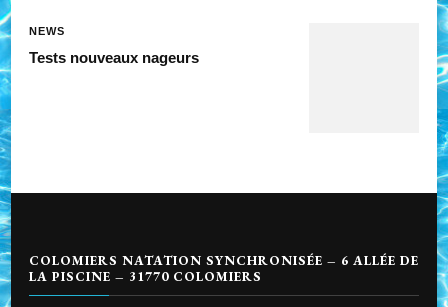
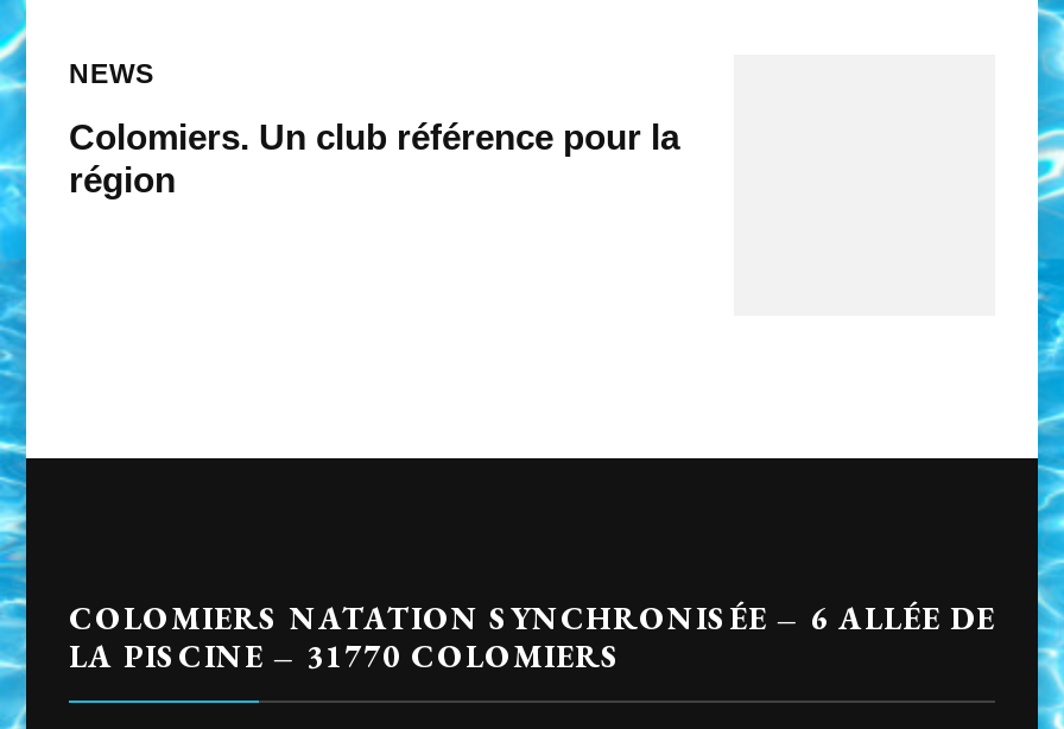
- Tests nouveaux nageurs
+ Colomiers. Un club référence pour la
+ région
